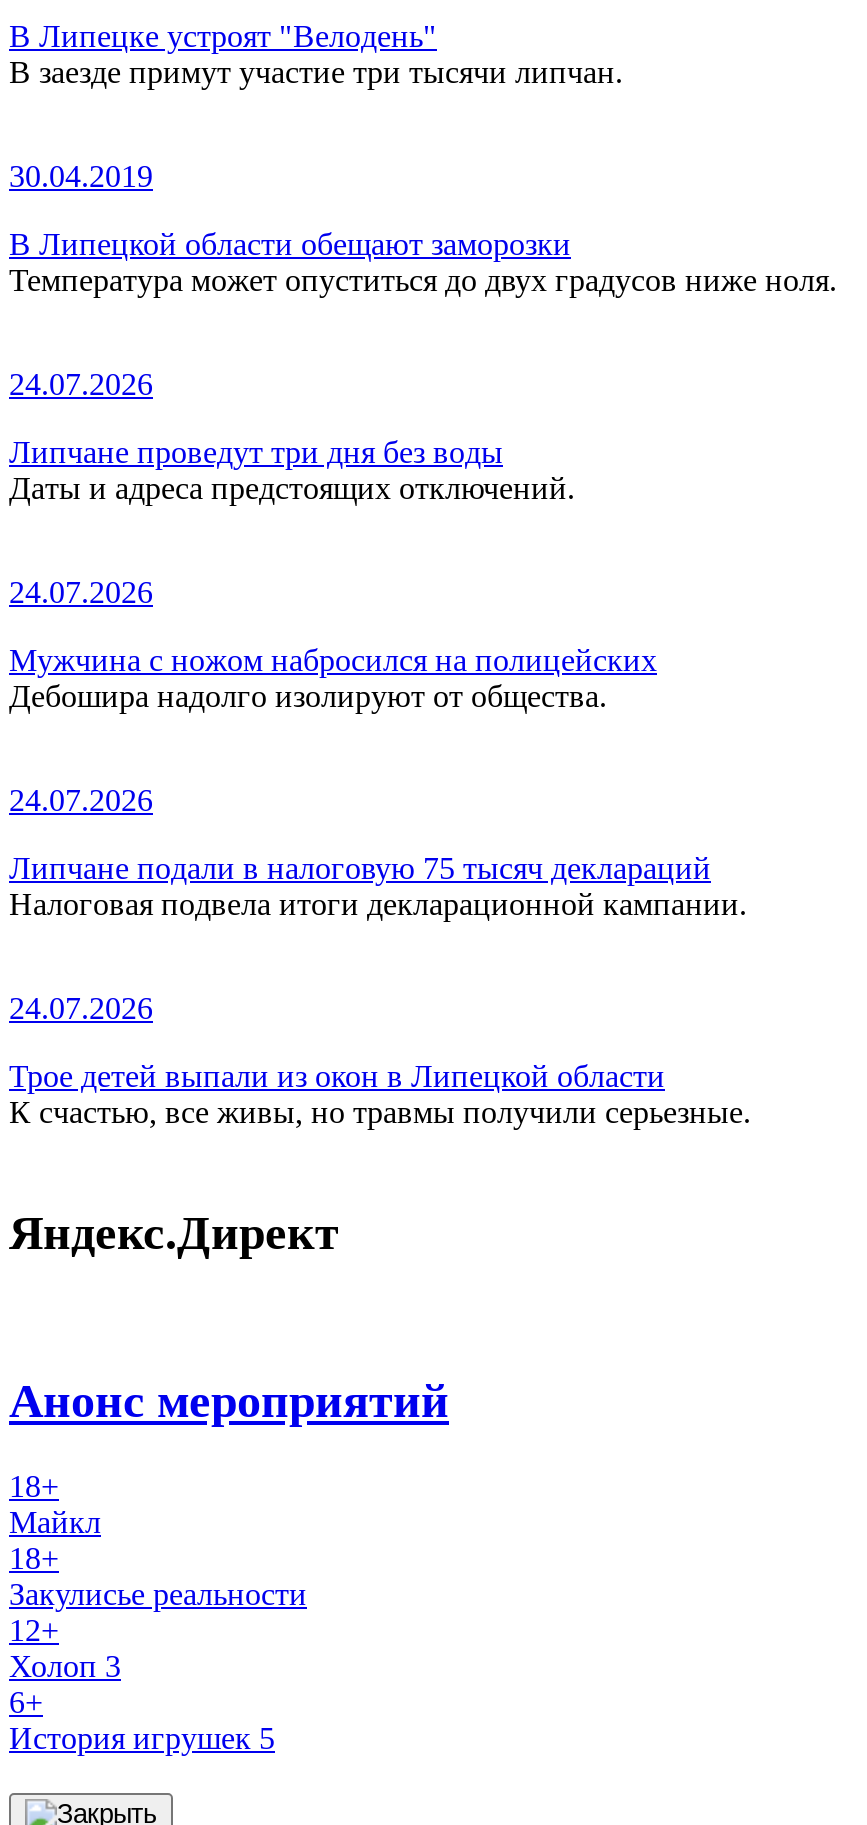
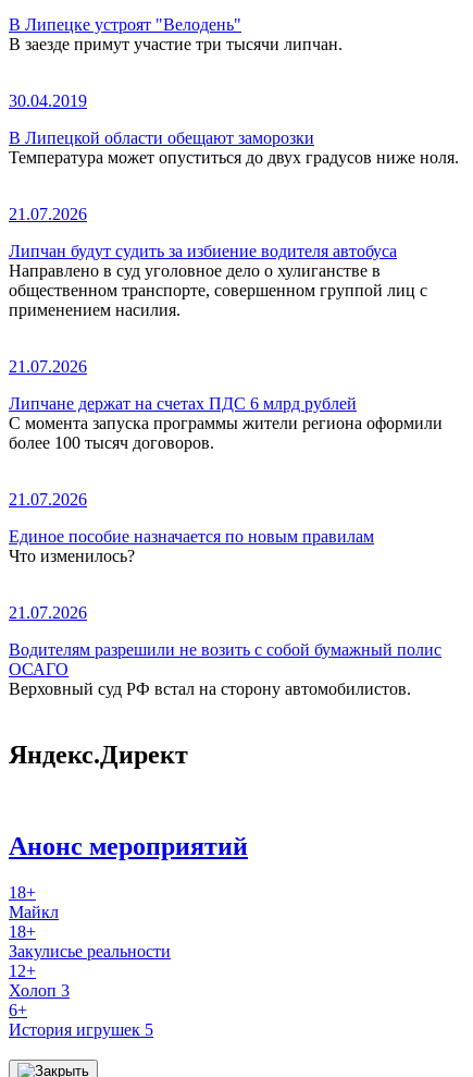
- 24.07.2026
+ 21.07.2026

- Липчане проведут три дня без воды
- Даты и адреса предстоящих отключений.
+ Липчан будут судить за избиение водителя автобуса
+ Направлено в суд уголовное дело о хулиганстве в
+ общественном транспорте, совершенном группой лиц с
+ применением насилия.

- 24.07.2026
+ 21.07.2026

- Мужчина с ножом набросился на полицейских
- Дебошира надолго изолируют от общества.
+ Липчане держат на счетах ПДС 6 млрд рублей
+ С момента запуска программы жители региона оформили
+ более 100 тысяч договоров.

- 24.07.2026
+ 21.07.2026

- Липчане подали в налоговую 75 тысяч деклараций
- Налоговая подвела итоги декларационной кампании.
+ Единое пособие назначается по новым правилам
+ Что изменилось?

- 24.07.2026
+ 21.07.2026

- Трое детей выпали из окон в Липецкой области
- К счастью, все живы, но травмы получили серьезные.
+ Водителям разрешили не возить с собой бумажный полис
+ ОСАГО
+ Верховный суд РФ встал на сторону автомобилистов.
